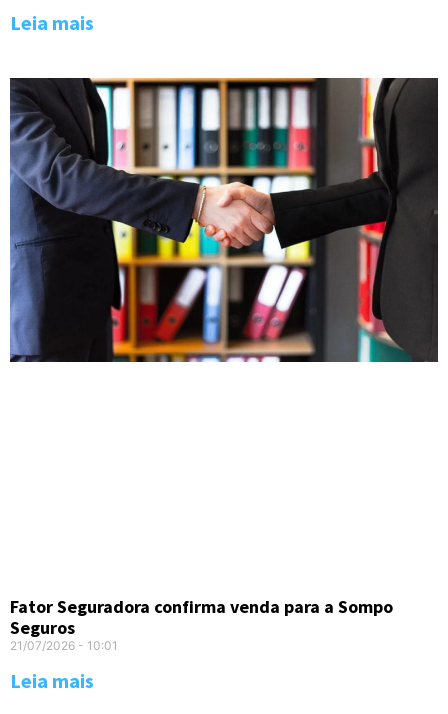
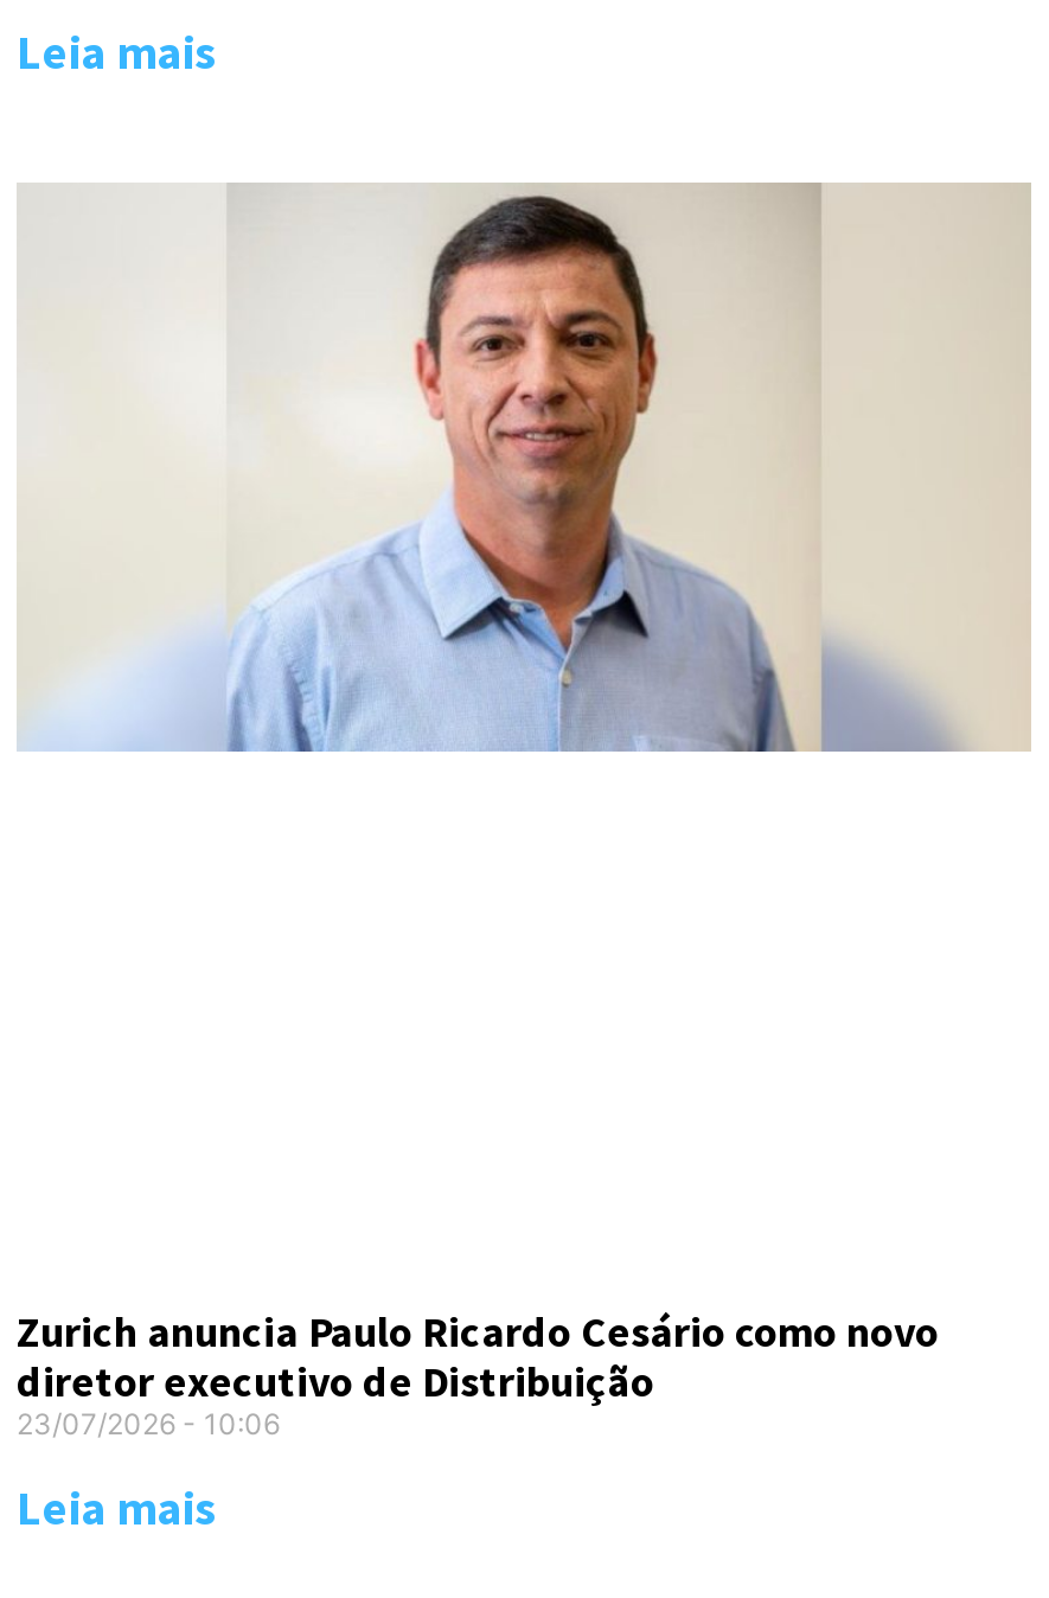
- [image]
+ [image]

- Fator Seguradora confirma venda para a Sompo
- Seguros
- 21/07/2026 10:01
+ Zurich anuncia Paulo Ricardo Cesário como novo
+ diretor executivo de Distribuição
+ 23/07/2026 10:06
